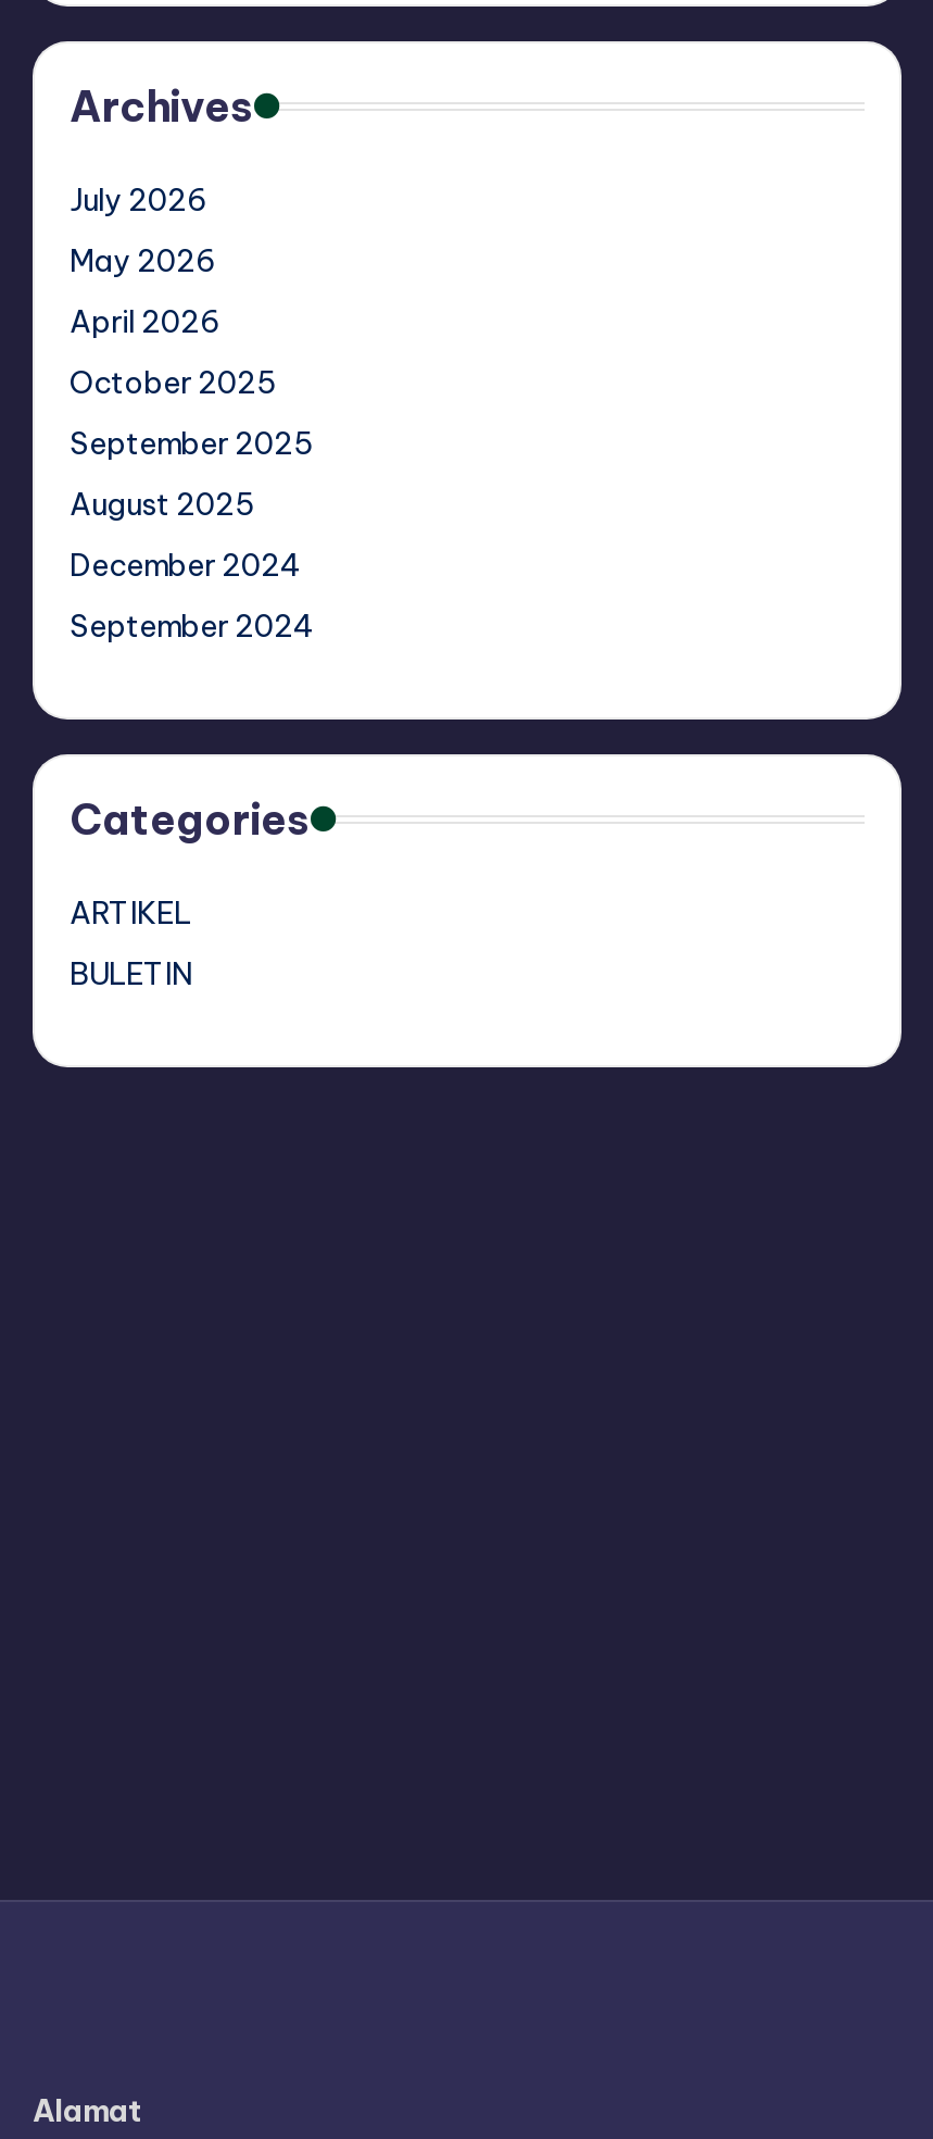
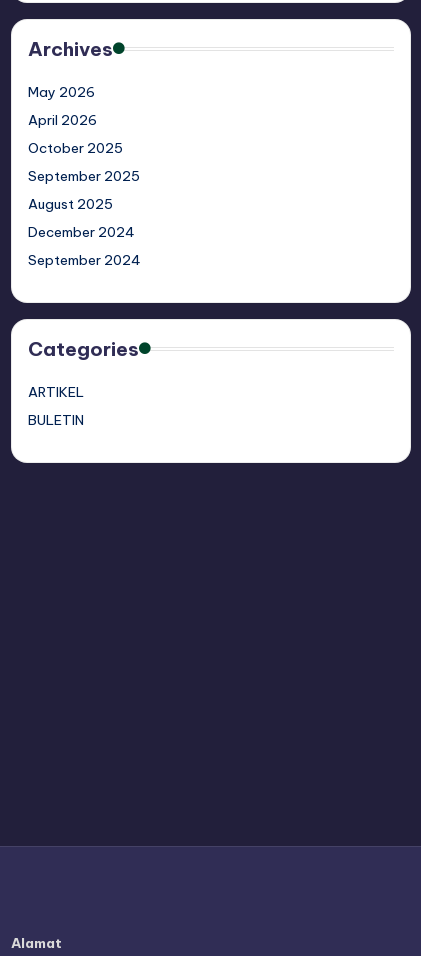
- July 2026
